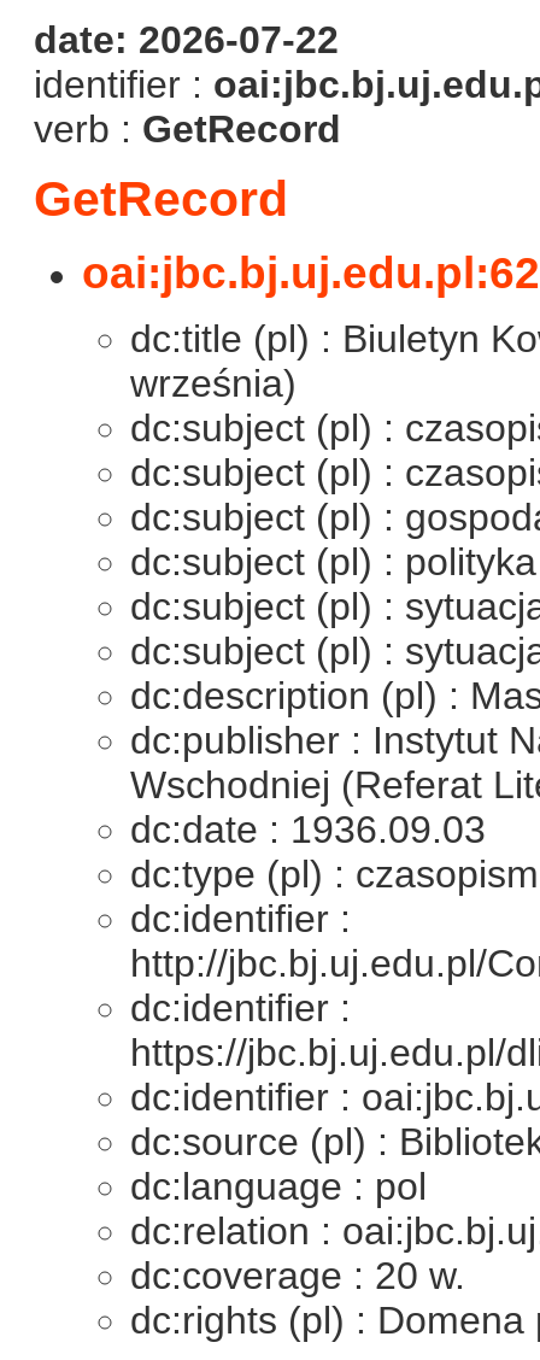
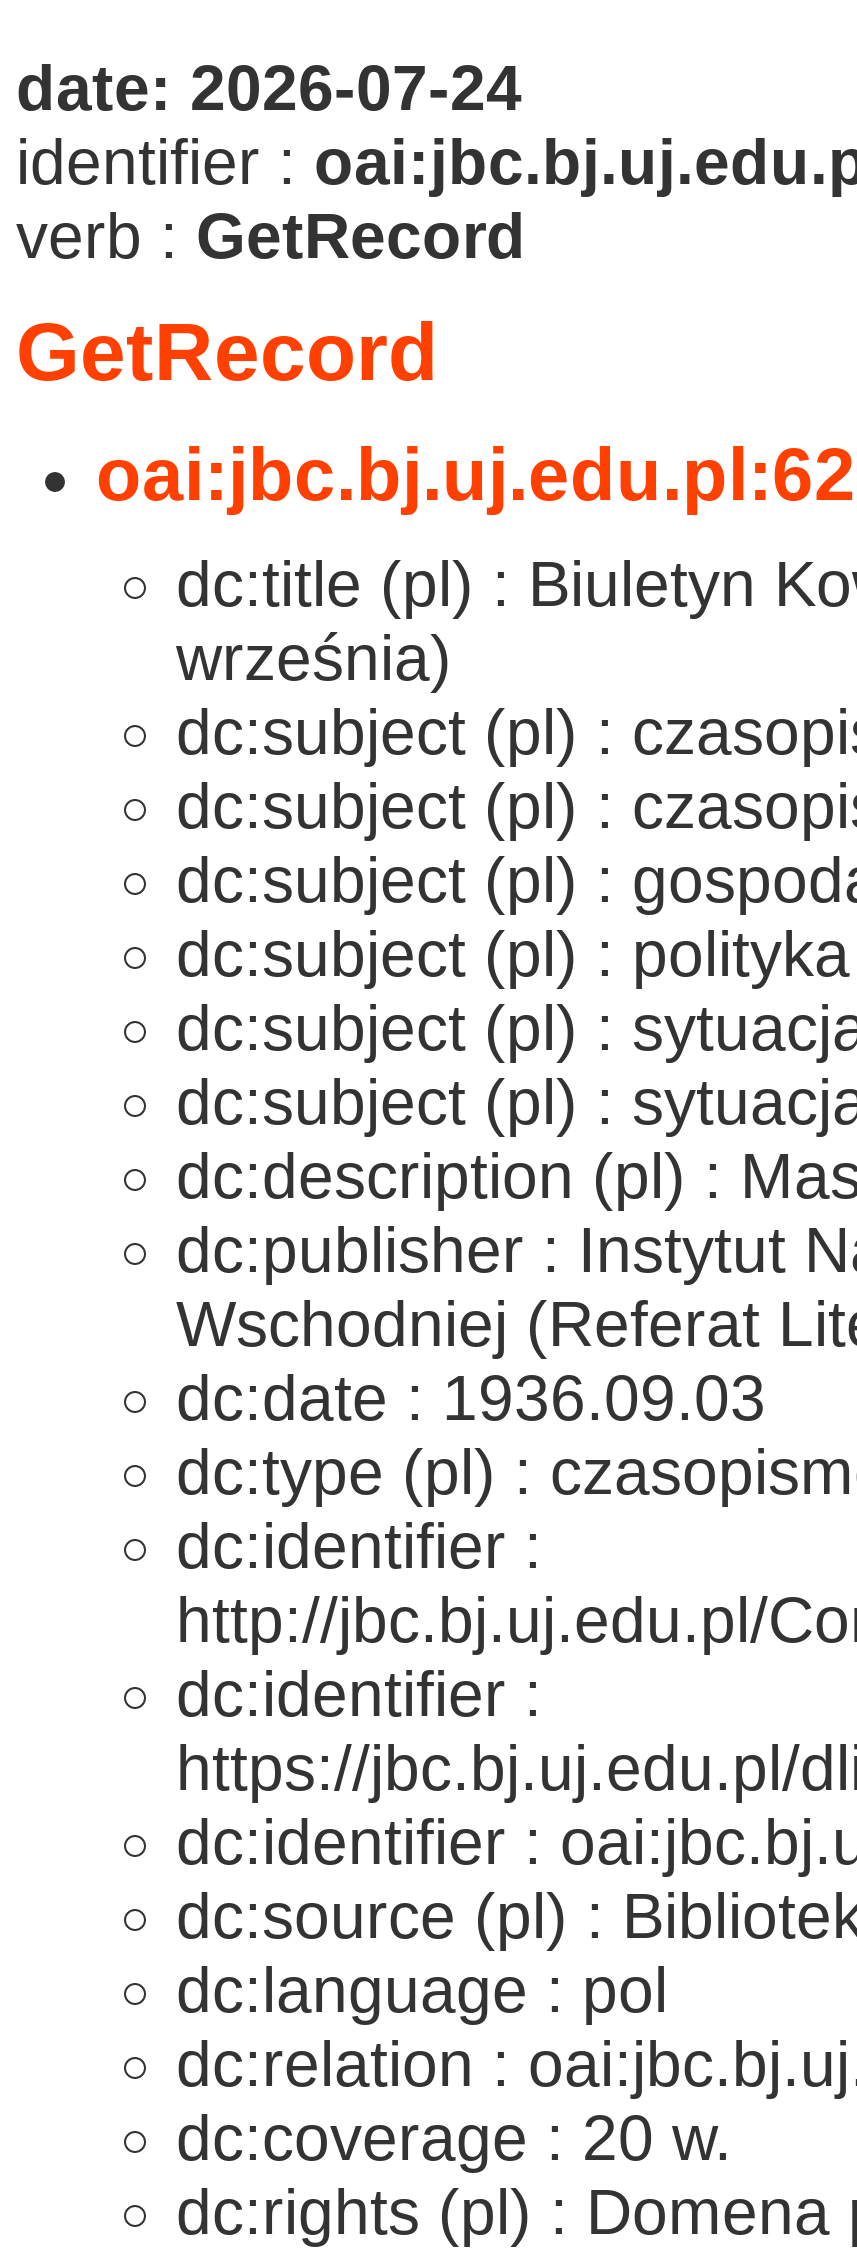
- date: 2026-07-22
+ date: 2026-07-24
